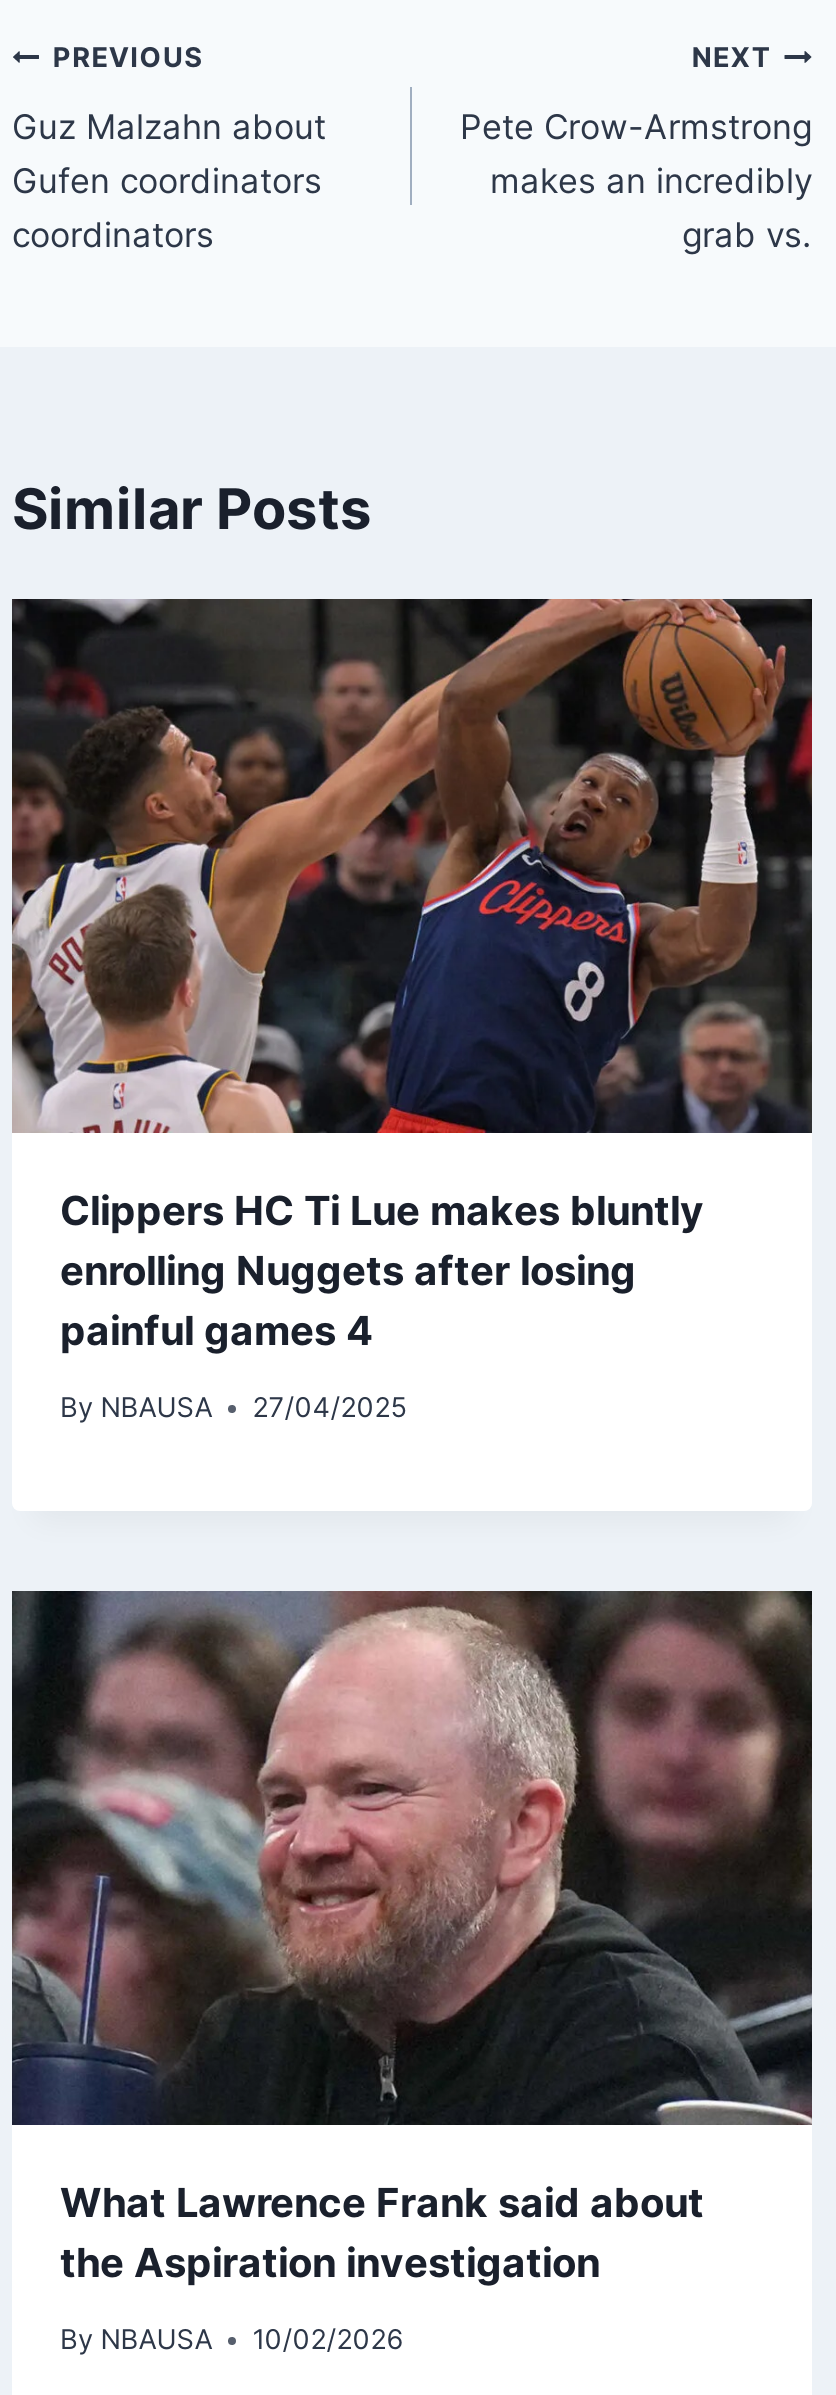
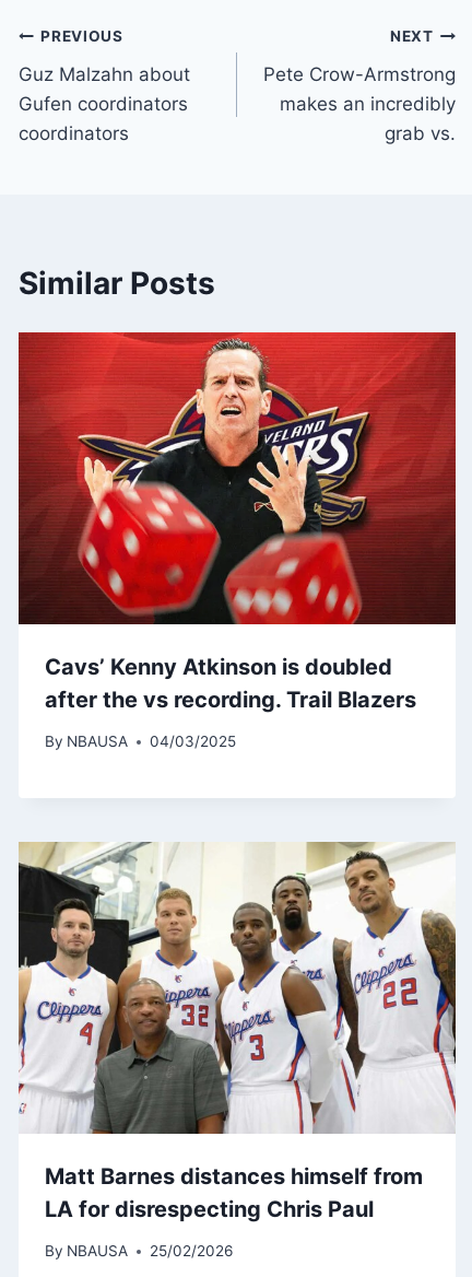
- [image]
- Clippers HC Ti Lue makes bluntly
- enrolling Nuggets after losing
- painful games 4
+ [image]
+ Cavs’ Kenny Atkinson is doubled
+ after the vs recording. Trail Blazers

- By NBAUSA 27/04/2025
+ By NBAUSA 04/03/2025

- [image]
- What Lawrence Frank said about
- the Aspiration investigation
+ [image]
+ Matt Barnes distances himself from
+ LA for disrespecting Chris Paul

- By NBAUSA 10/02/2026
+ By NBAUSA 25/02/2026
